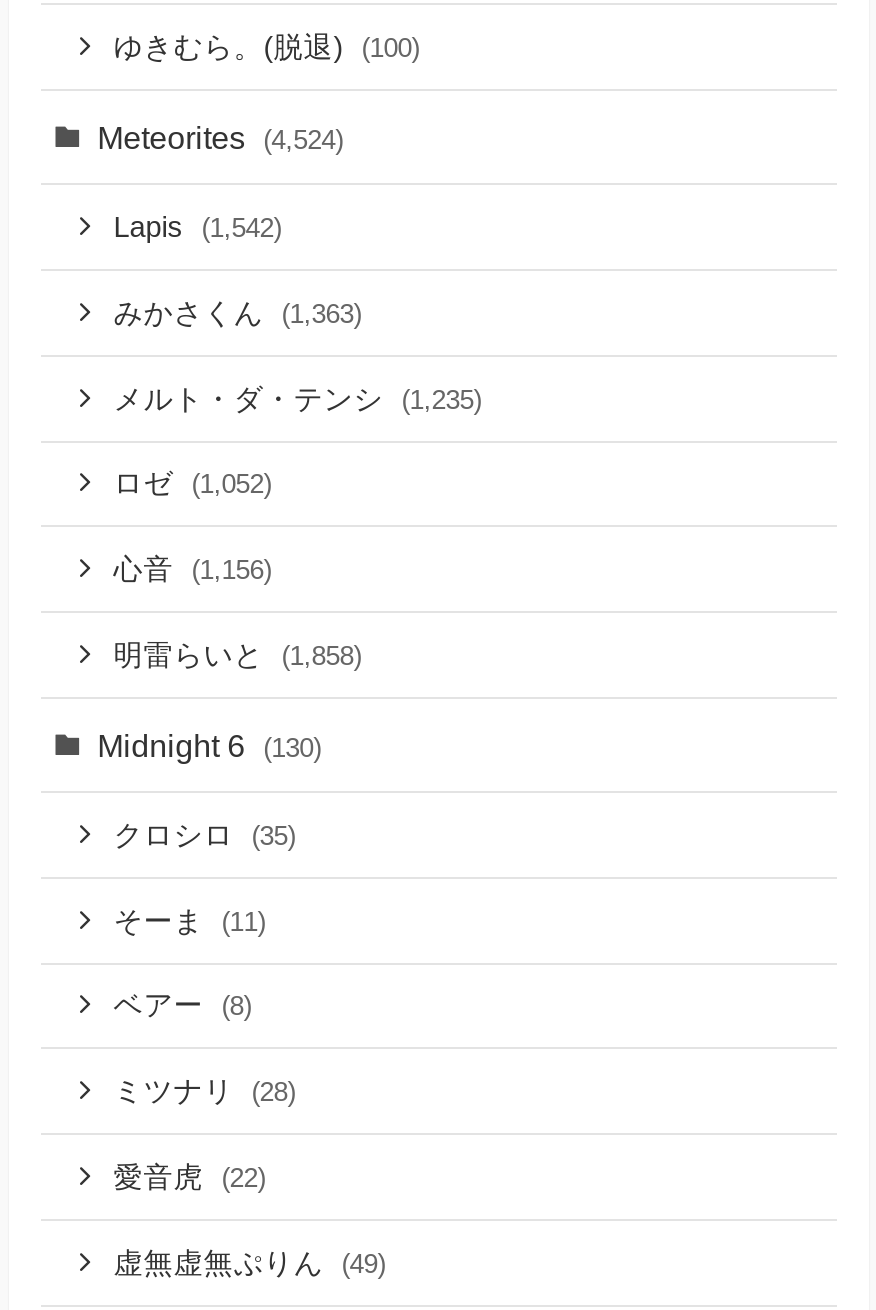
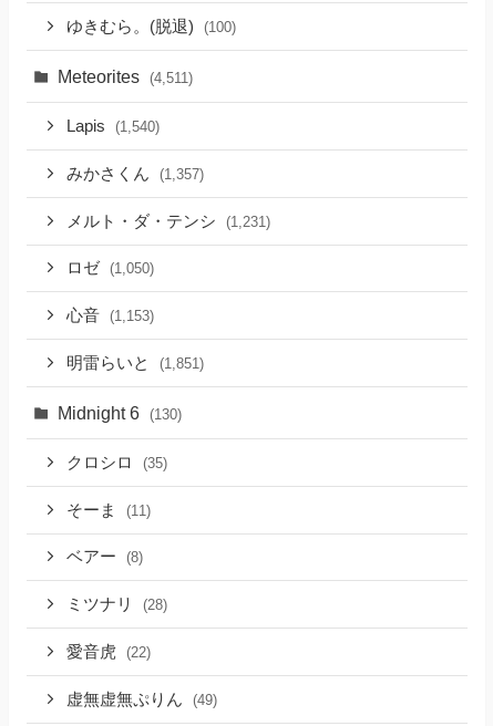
- Meteorites (4,524)
+ Meteorites (4,511)

- Lapis (1,542)
+ Lapis (1,540)

- みかさくん (1,363)
+ みかさくん (1,357)

- メルト・ダ・テンシ (1,235)
+ メルト・ダ・テンシ (1,231)

- ロゼ (1,052)
+ ロゼ (1,050)

- 心音 (1,156)
+ 心音 (1,153)

- 明雷らいと (1,858)
+ 明雷らいと (1,851)
